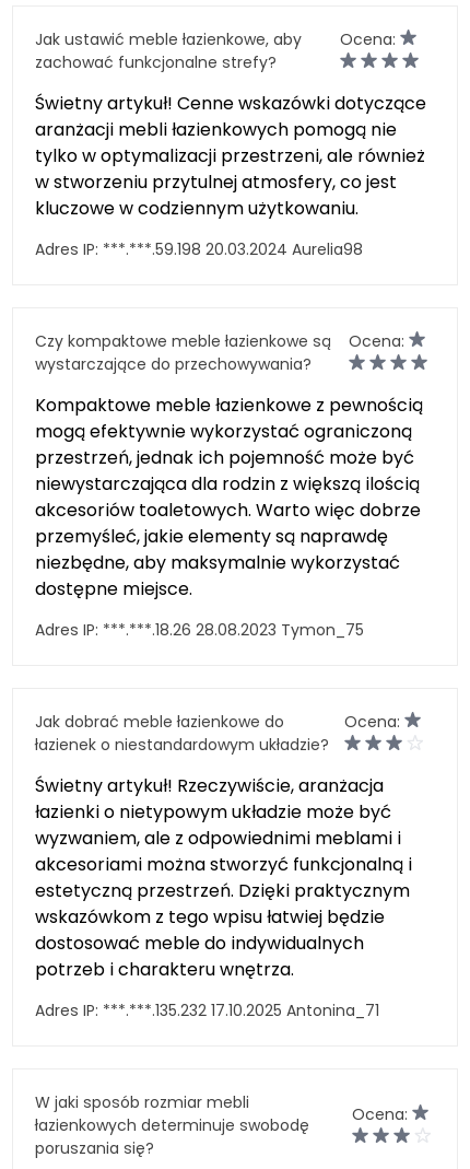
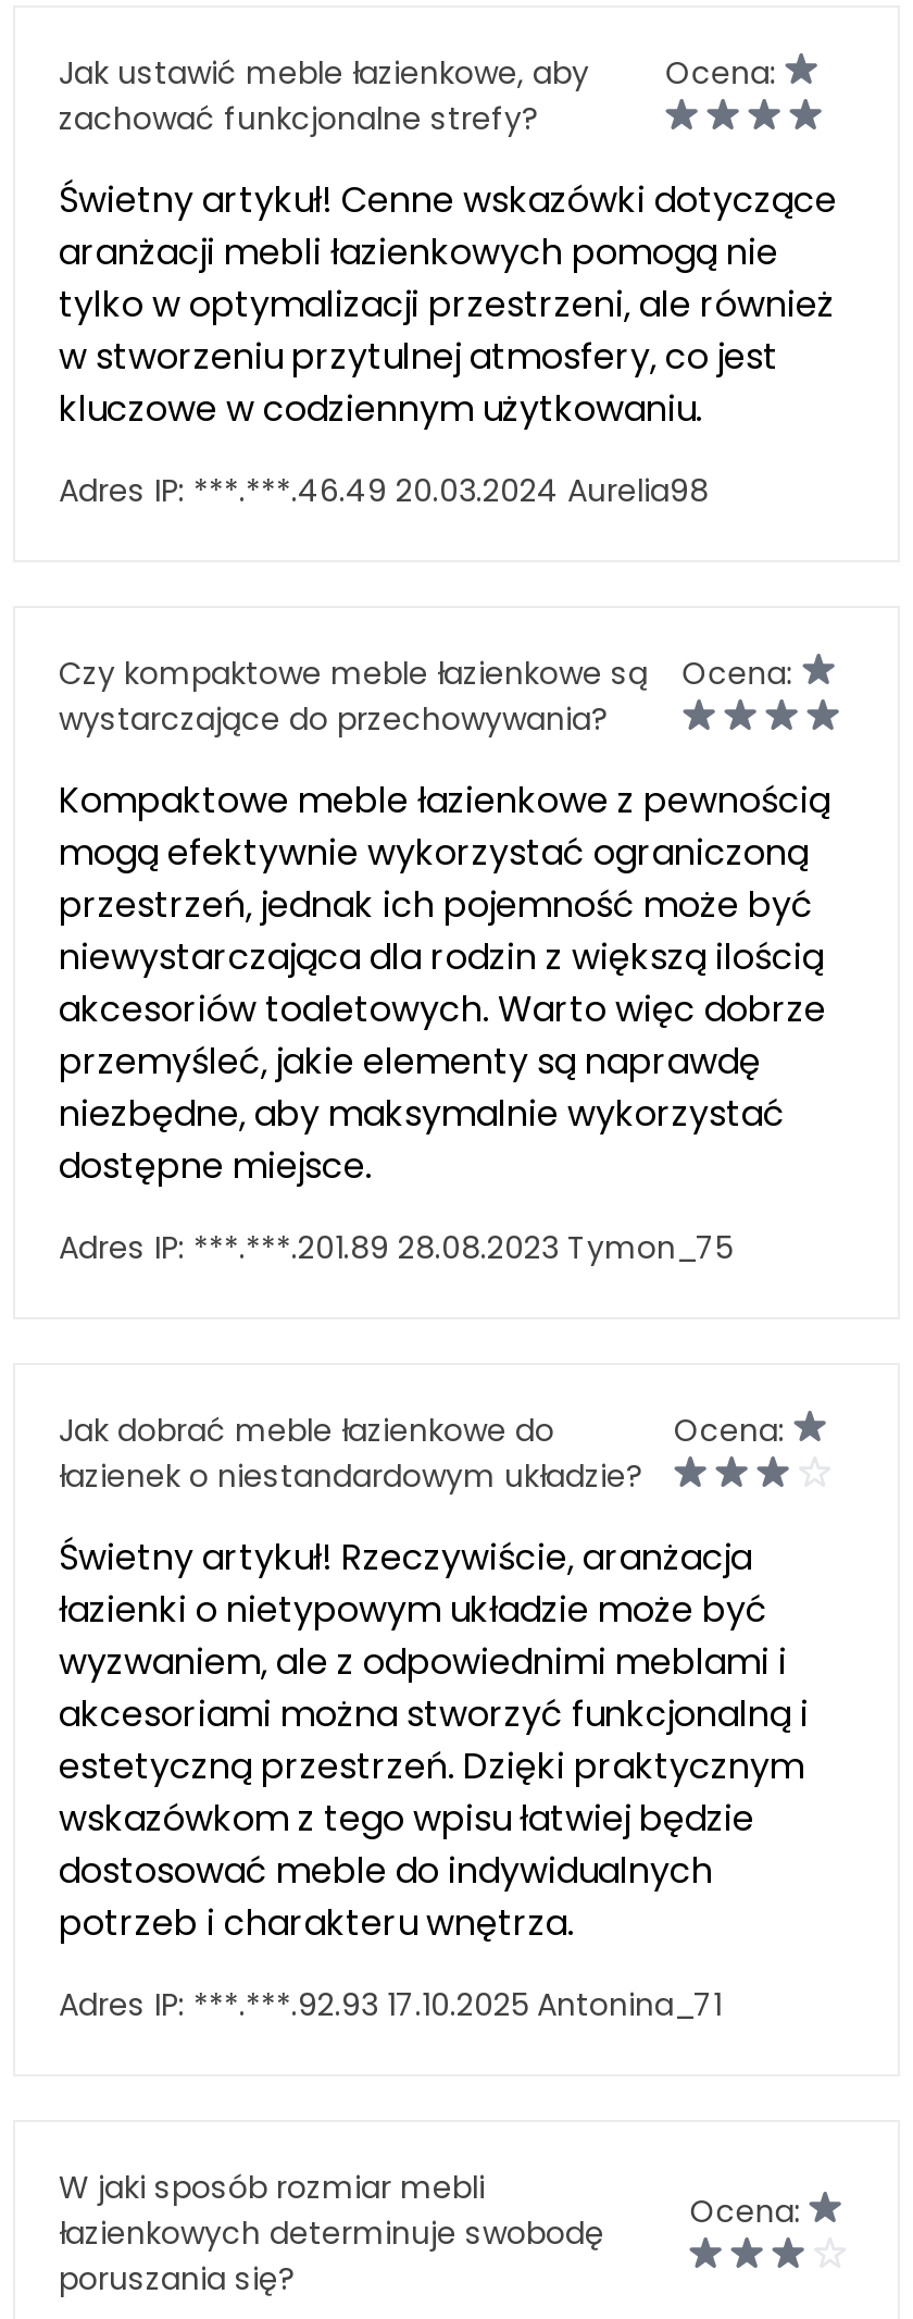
- Adres IP: ***.***.59.198 20.03.2024 Aurelia98
+ Adres IP: ***.***.46.49 20.03.2024 Aurelia98

- Adres IP: ***.***.18.26 28.08.2023 Tymon_75
+ Adres IP: ***.***.201.89 28.08.2023 Tymon_75

- Adres IP: ***.***.135.232 17.10.2025 Antonina_71
+ Adres IP: ***.***.92.93 17.10.2025 Antonina_71
